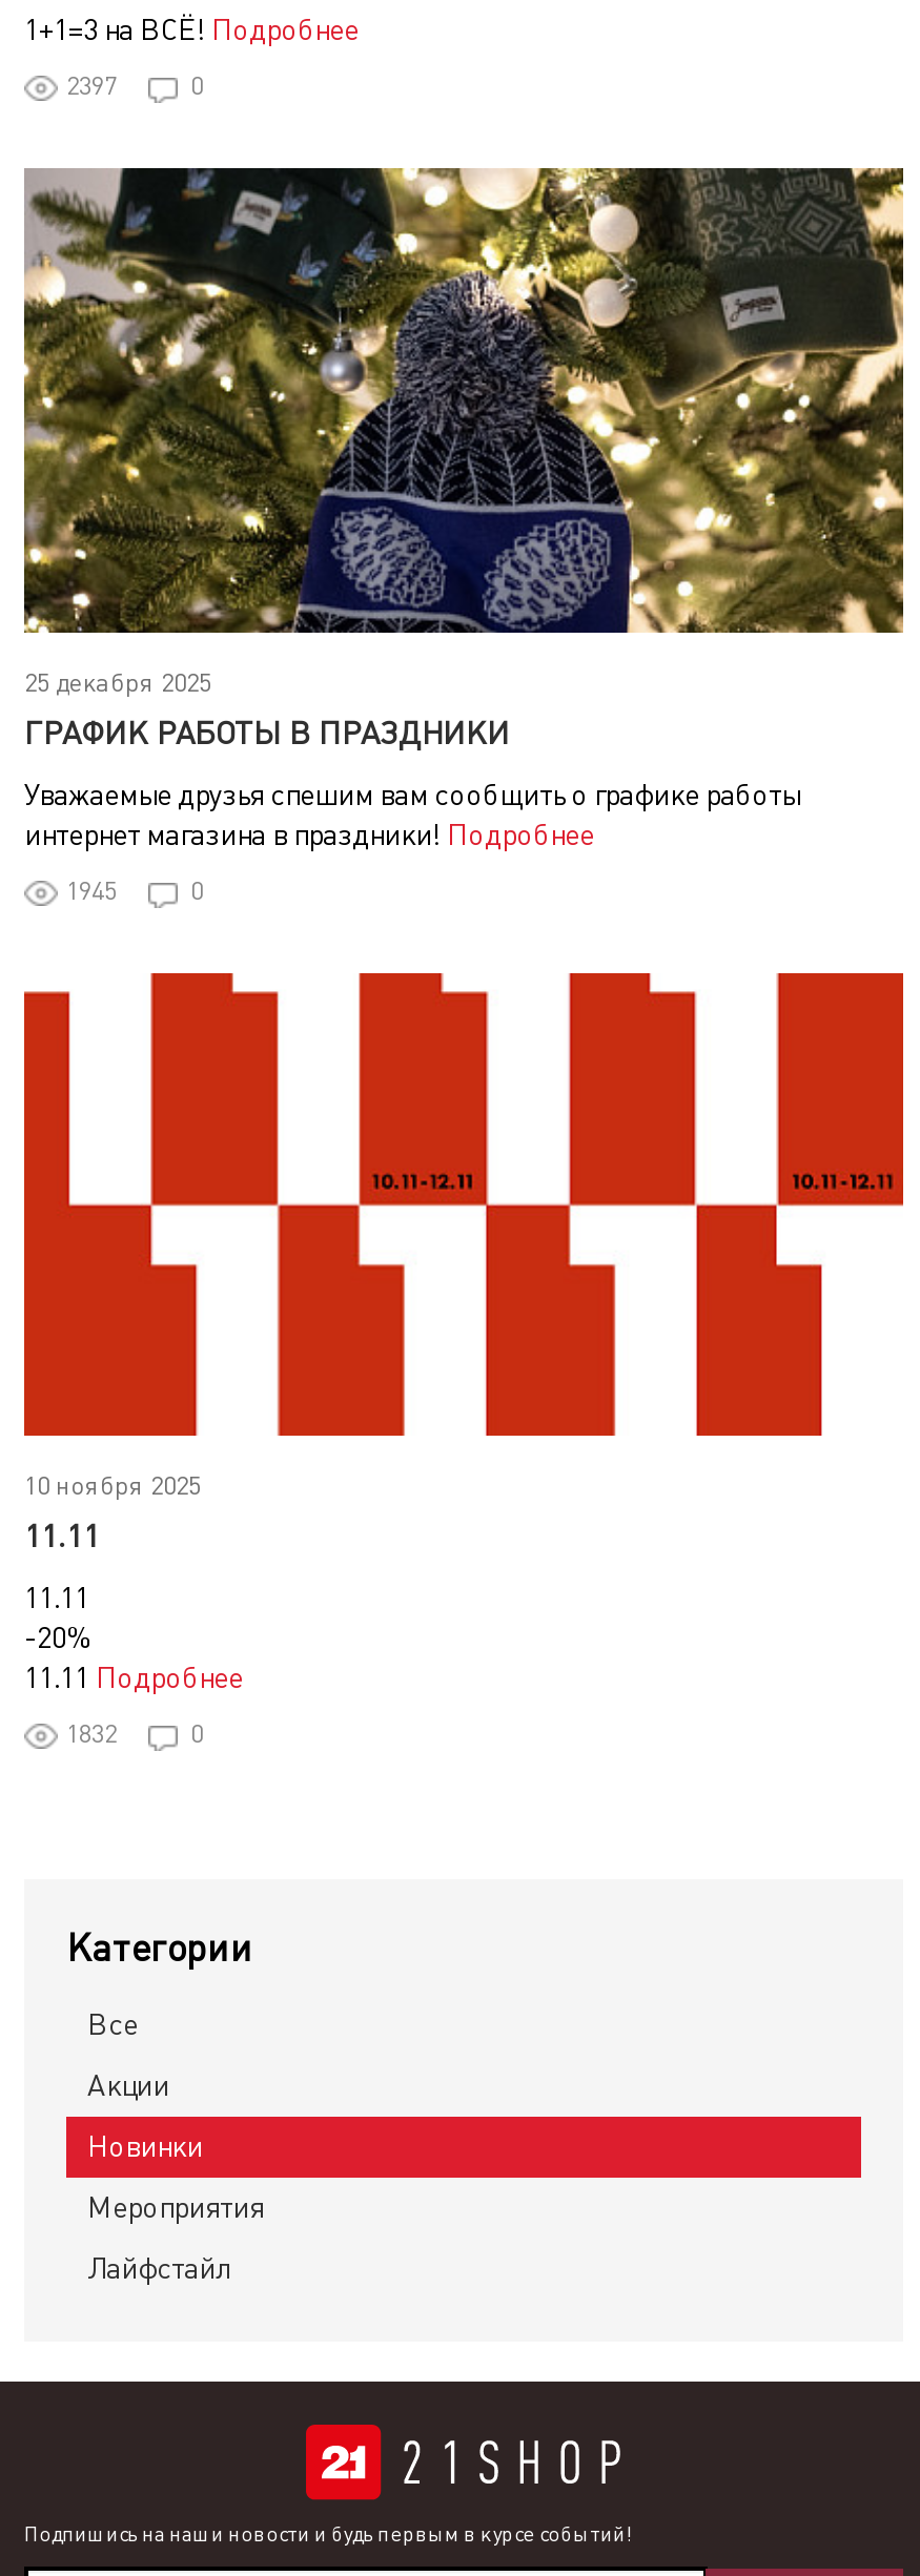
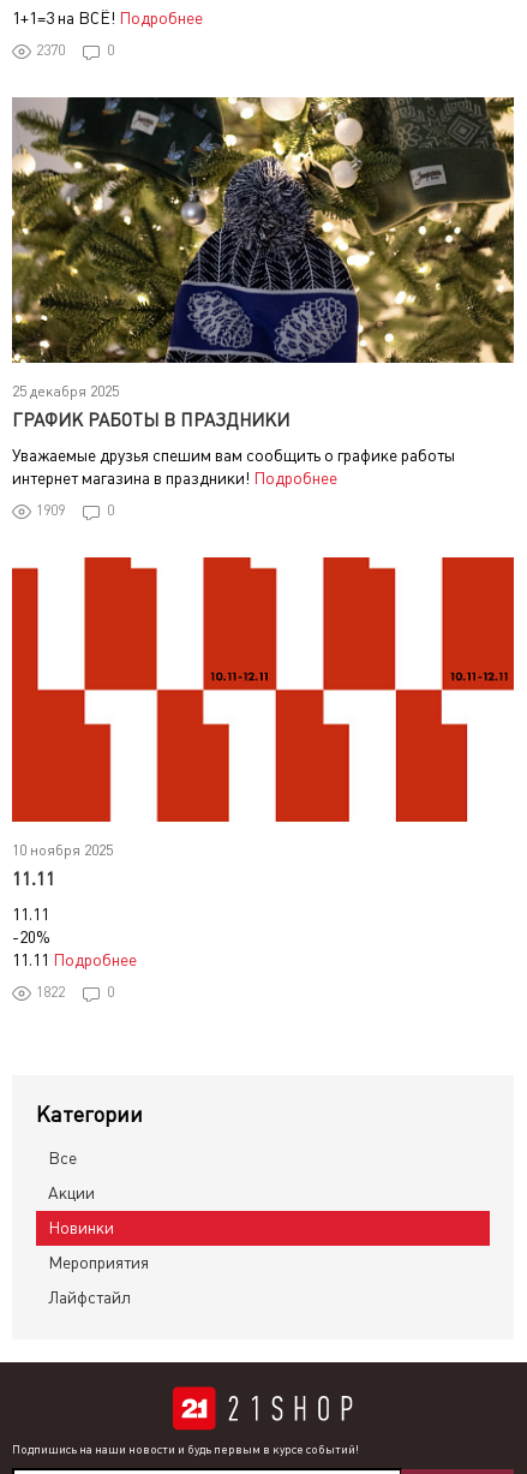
- 2397
+ 2370

- 1945
+ 1909

- 1832
+ 1822
